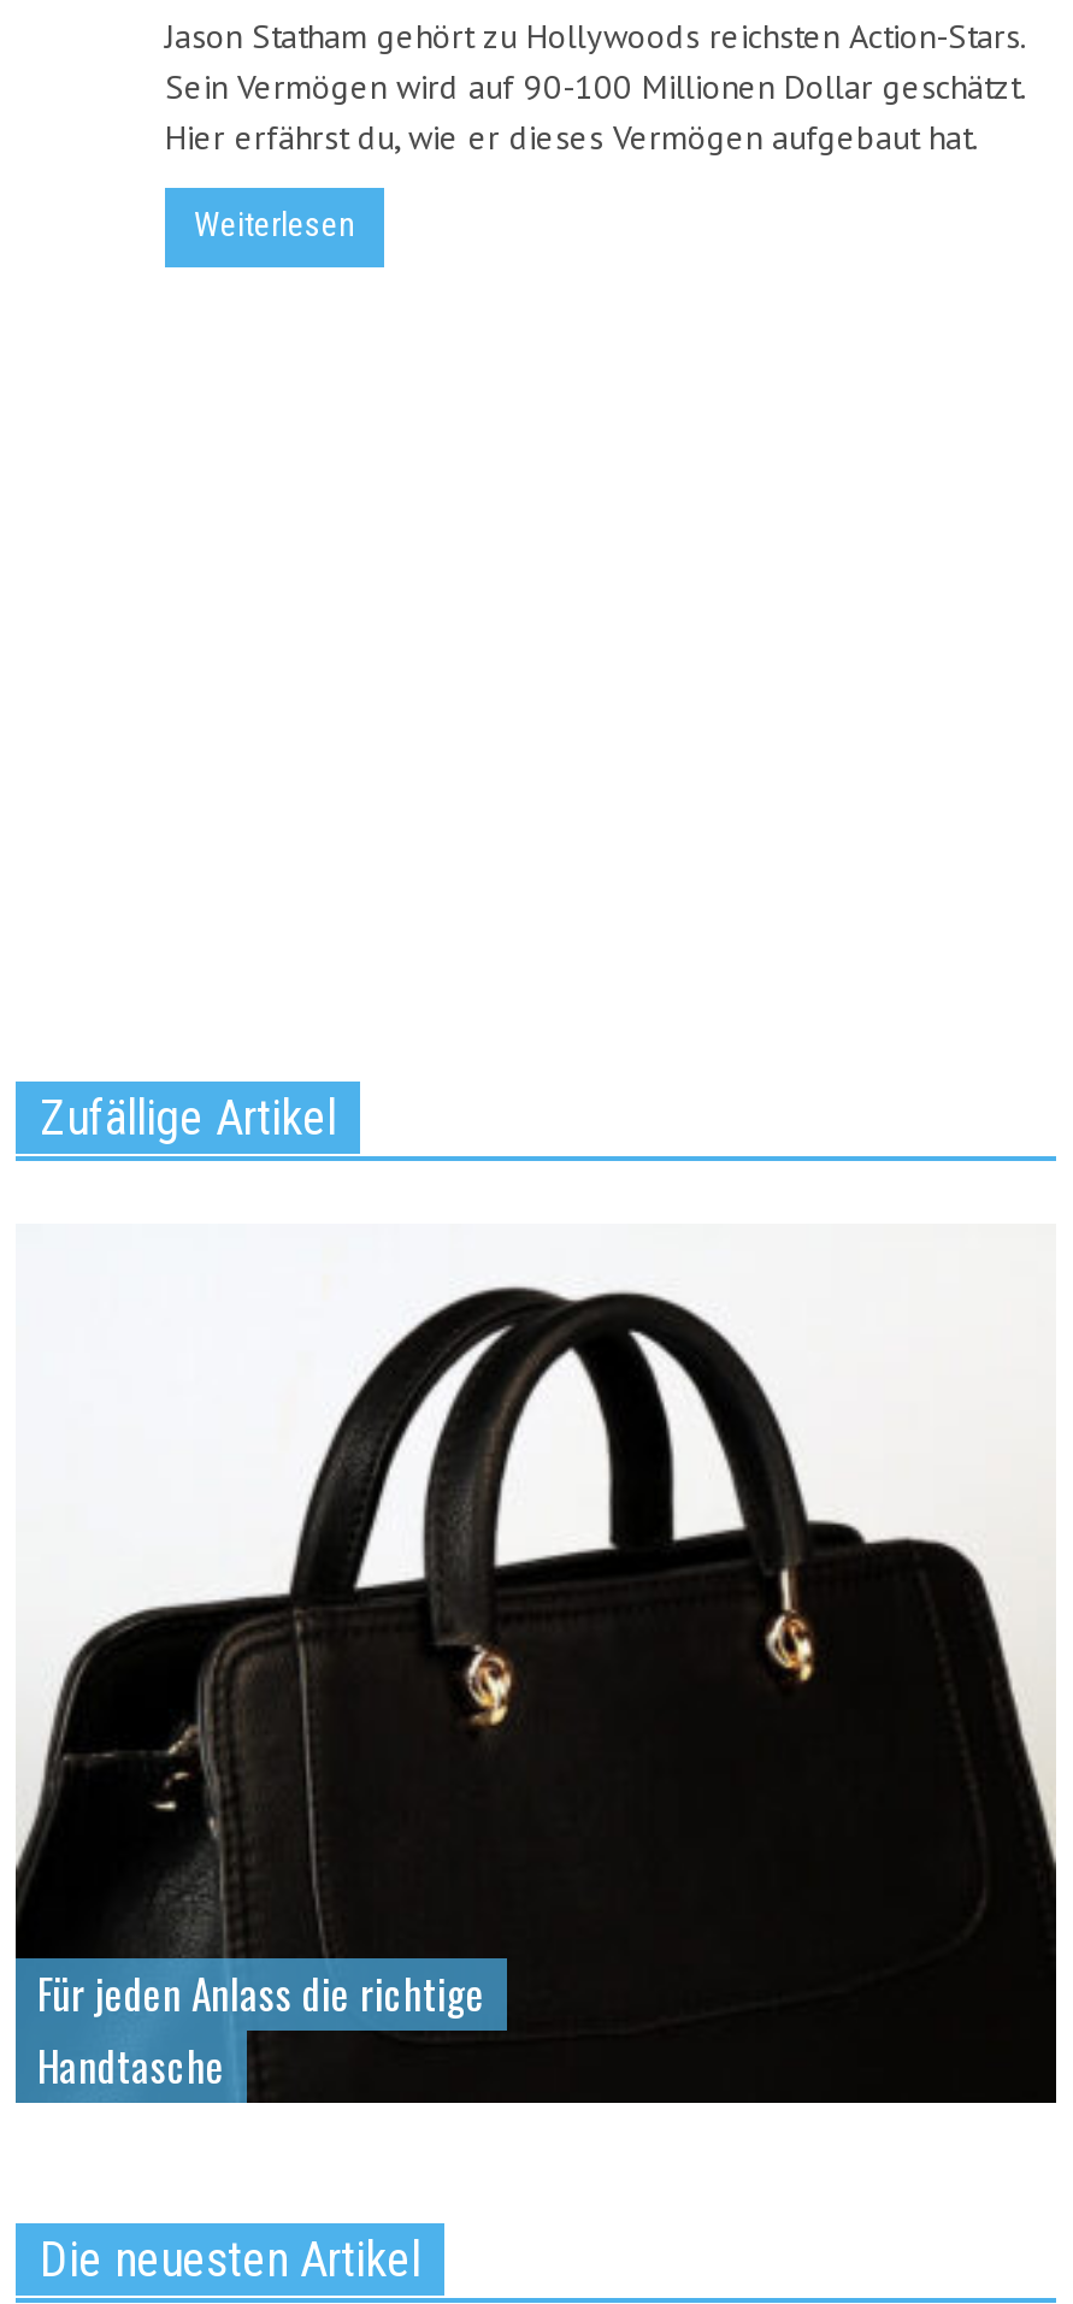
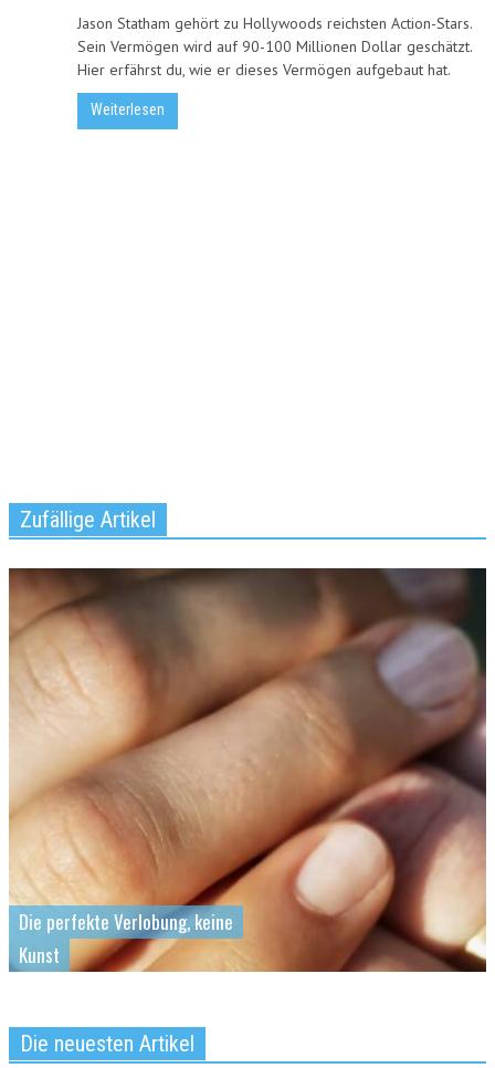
- [image]
- Für jeden Anlass die richtige
- Handtasche
+ [image]
+ Die perfekte Verlobung, keine
+ Kunst
